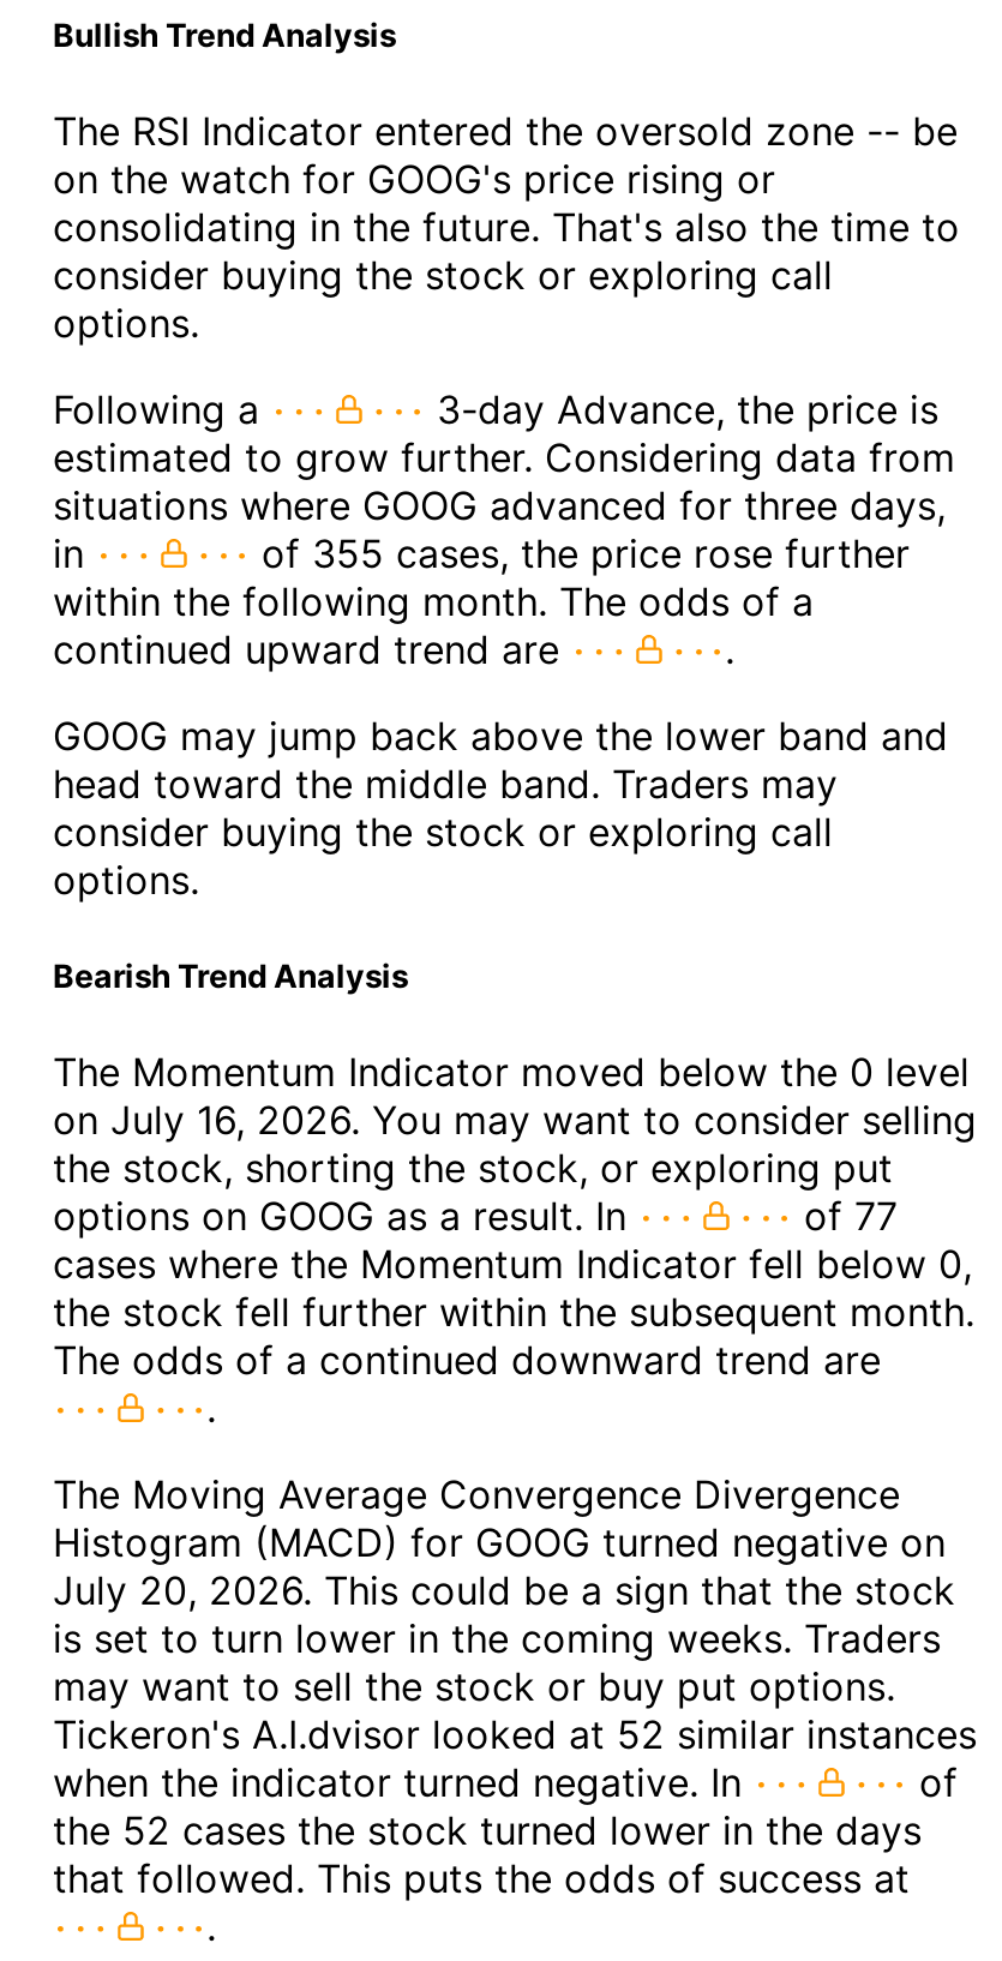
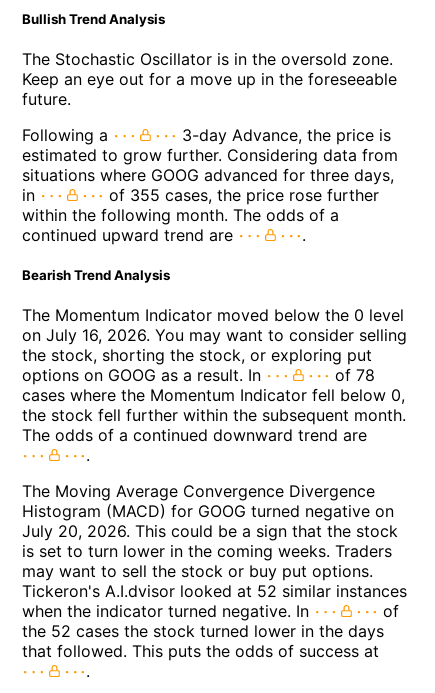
- The RSI Indicator entered the oversold zone -- be
- on the watch for GOOG's price rising or
- consolidating in the future. That's also the time to
- consider buying the stock or exploring call
- options.
+ The Stochastic Oscillator is in the oversold zone.
+ Keep an eye out for a move up in the foreseeable
+ future.

- GOOG may jump back above the lower band and
- head toward the middle band. Traders may
- consider buying the stock or exploring call
- options.

- of 77
+ of 78
